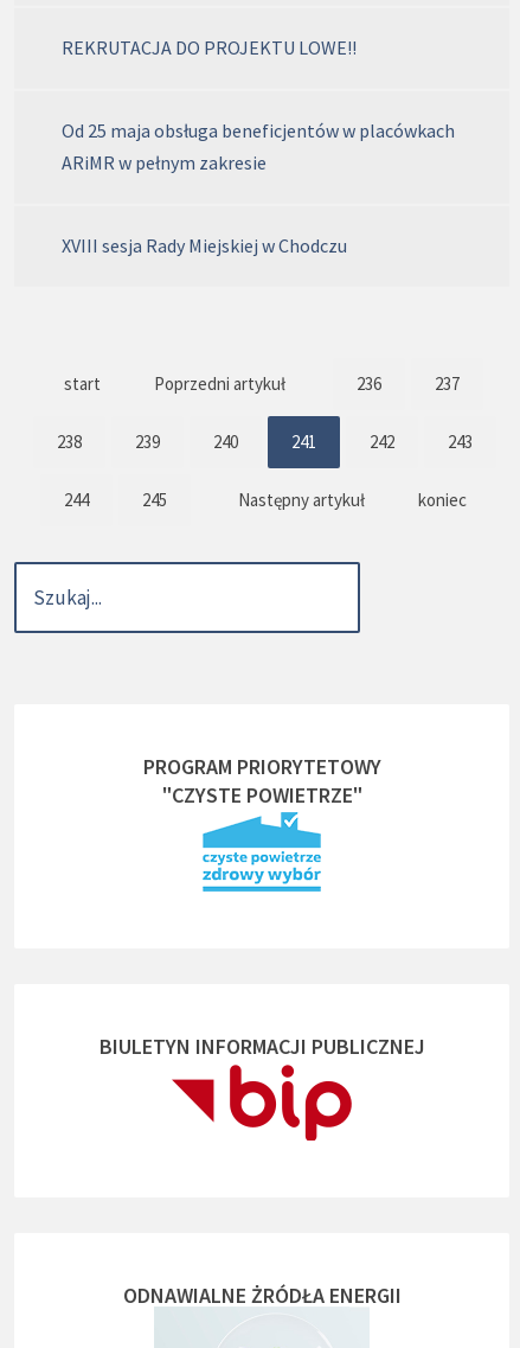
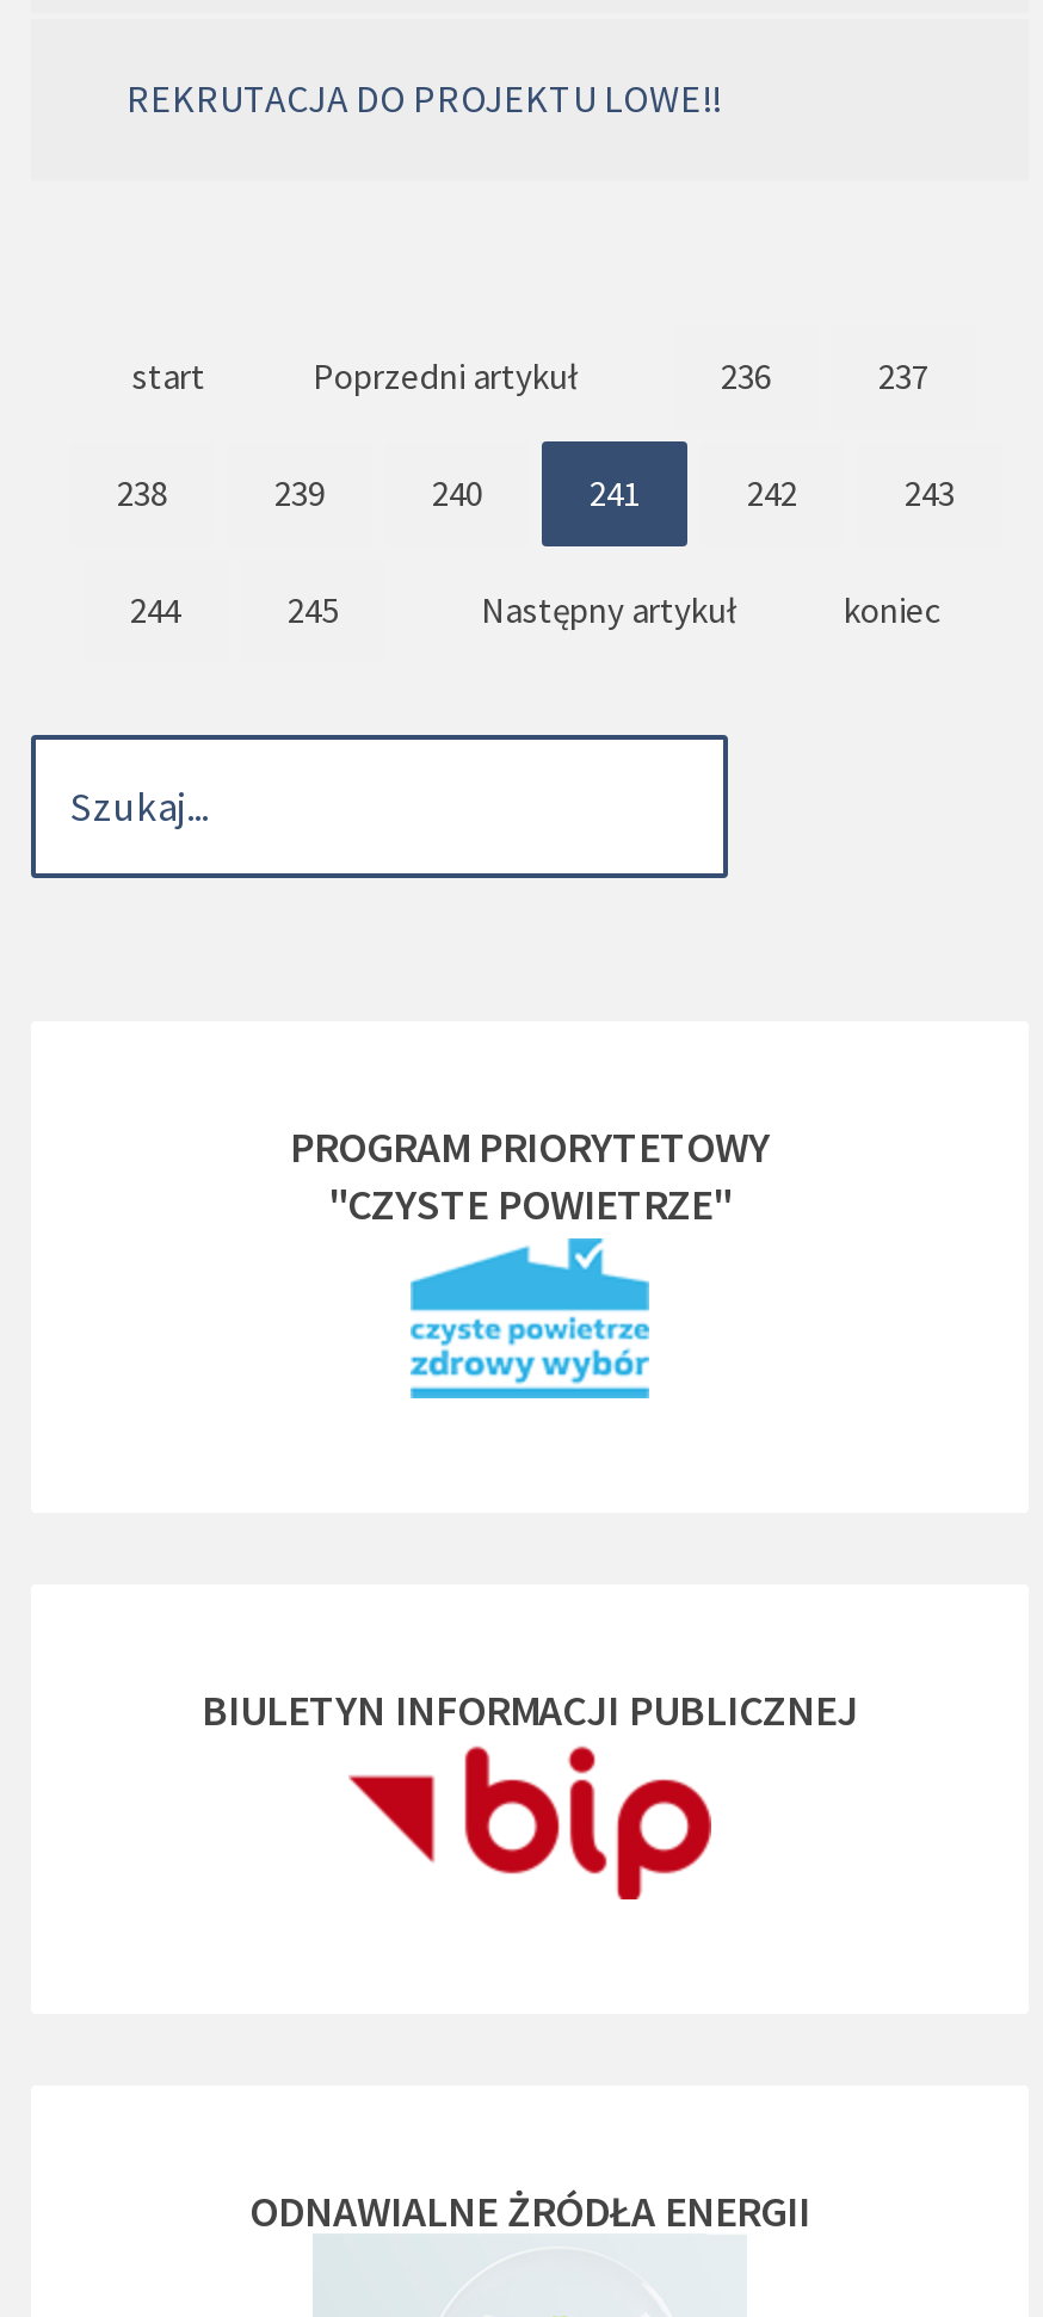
- Od 25 maja obsługa beneficjentów w placówkach
- ARiMR w pełnym zakresie
- XVIII sesja Rady Miejskiej w Chodczu
